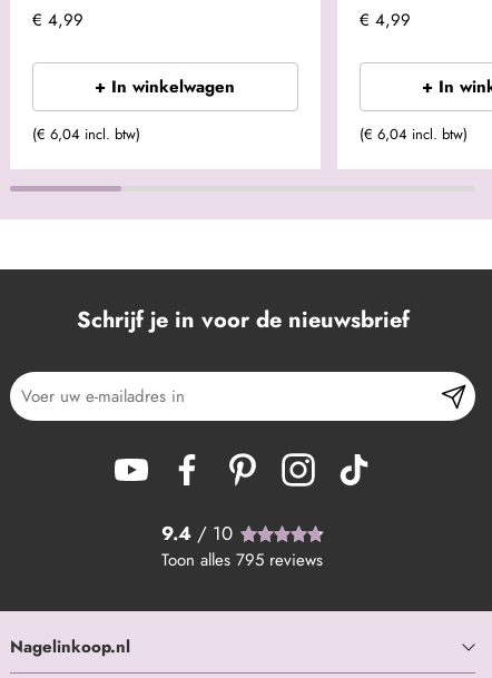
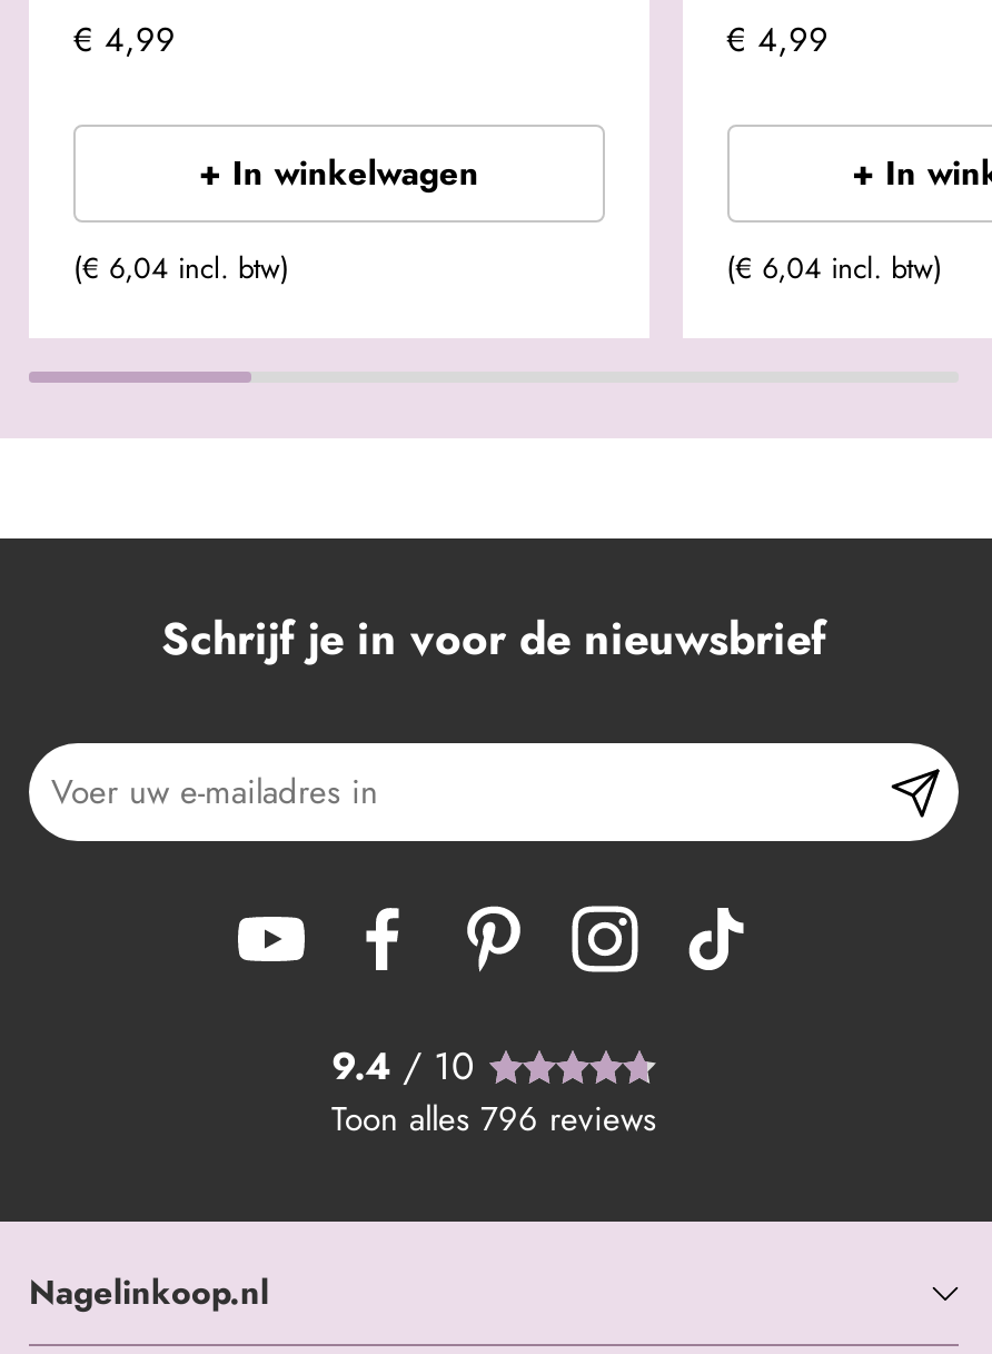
- Toon alles 795 reviews
+ Toon alles 796 reviews
